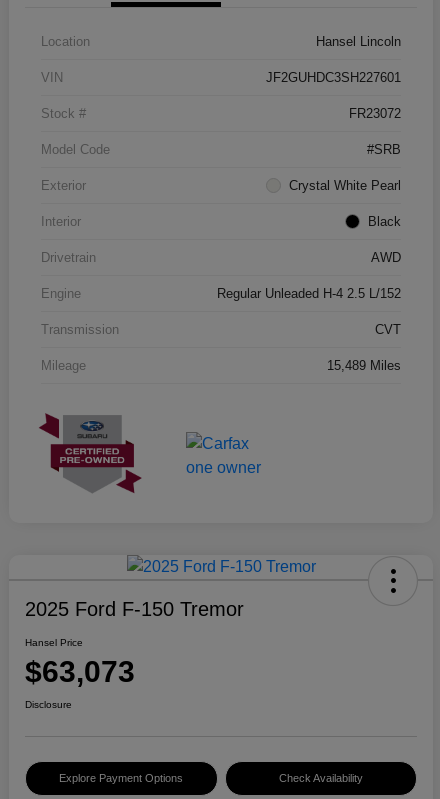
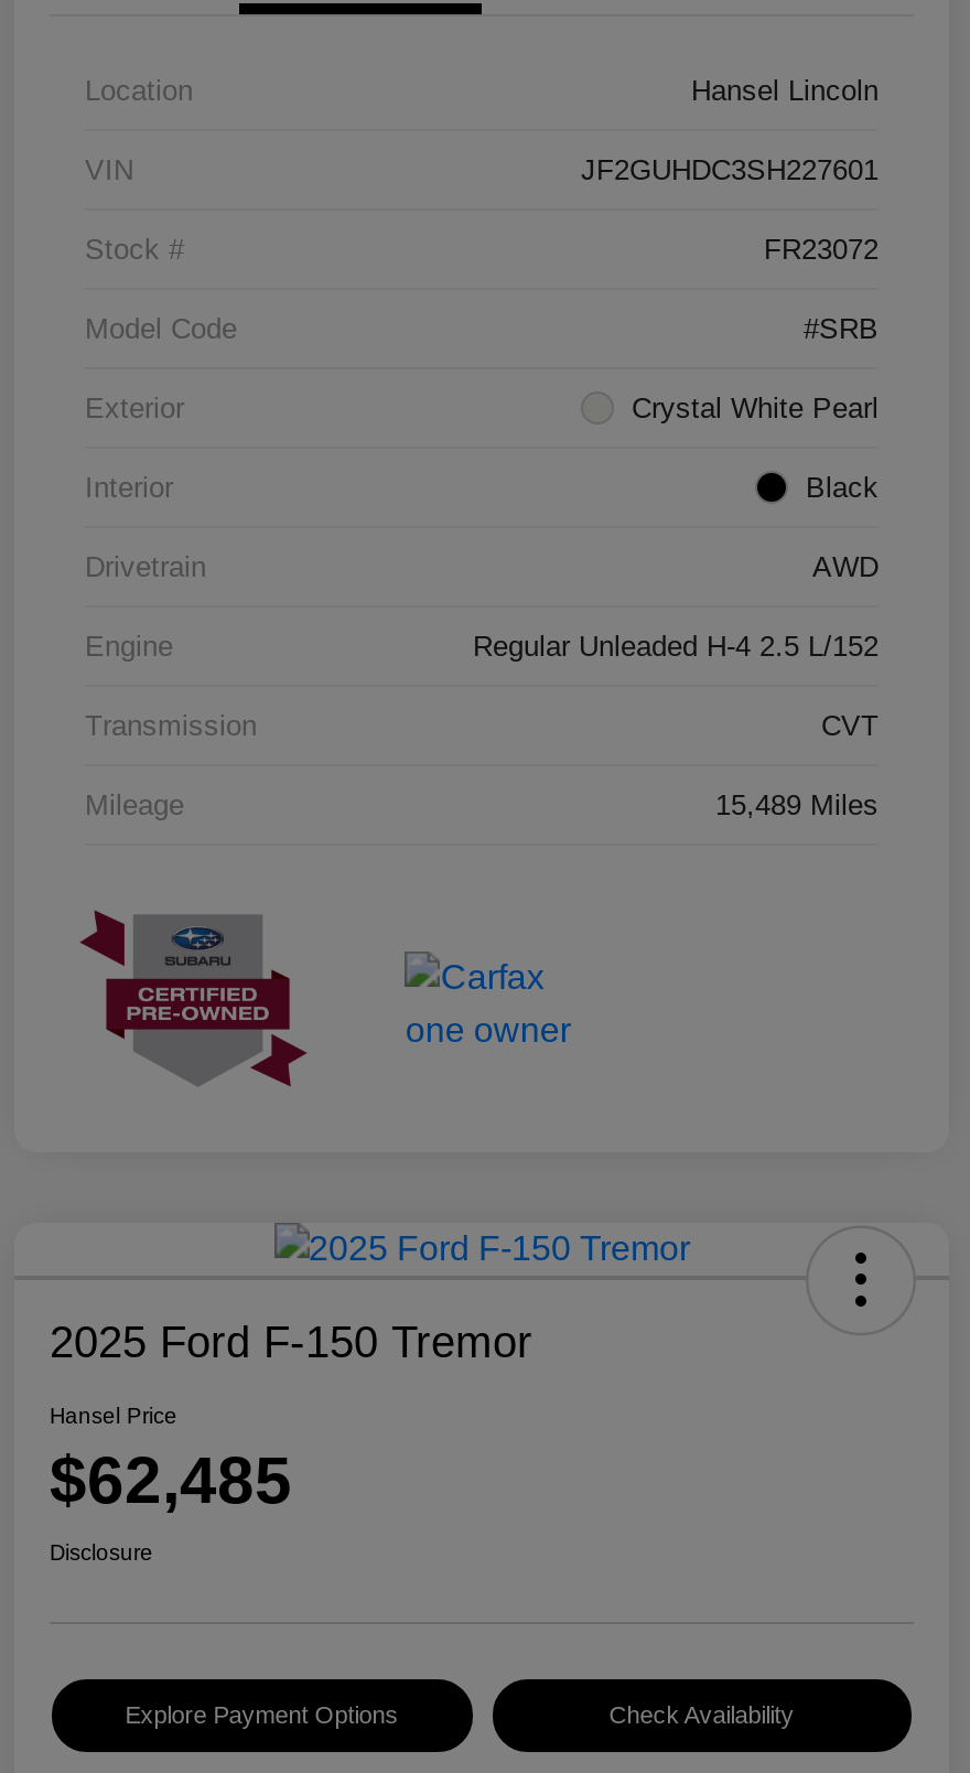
- $63,073
+ $62,485
